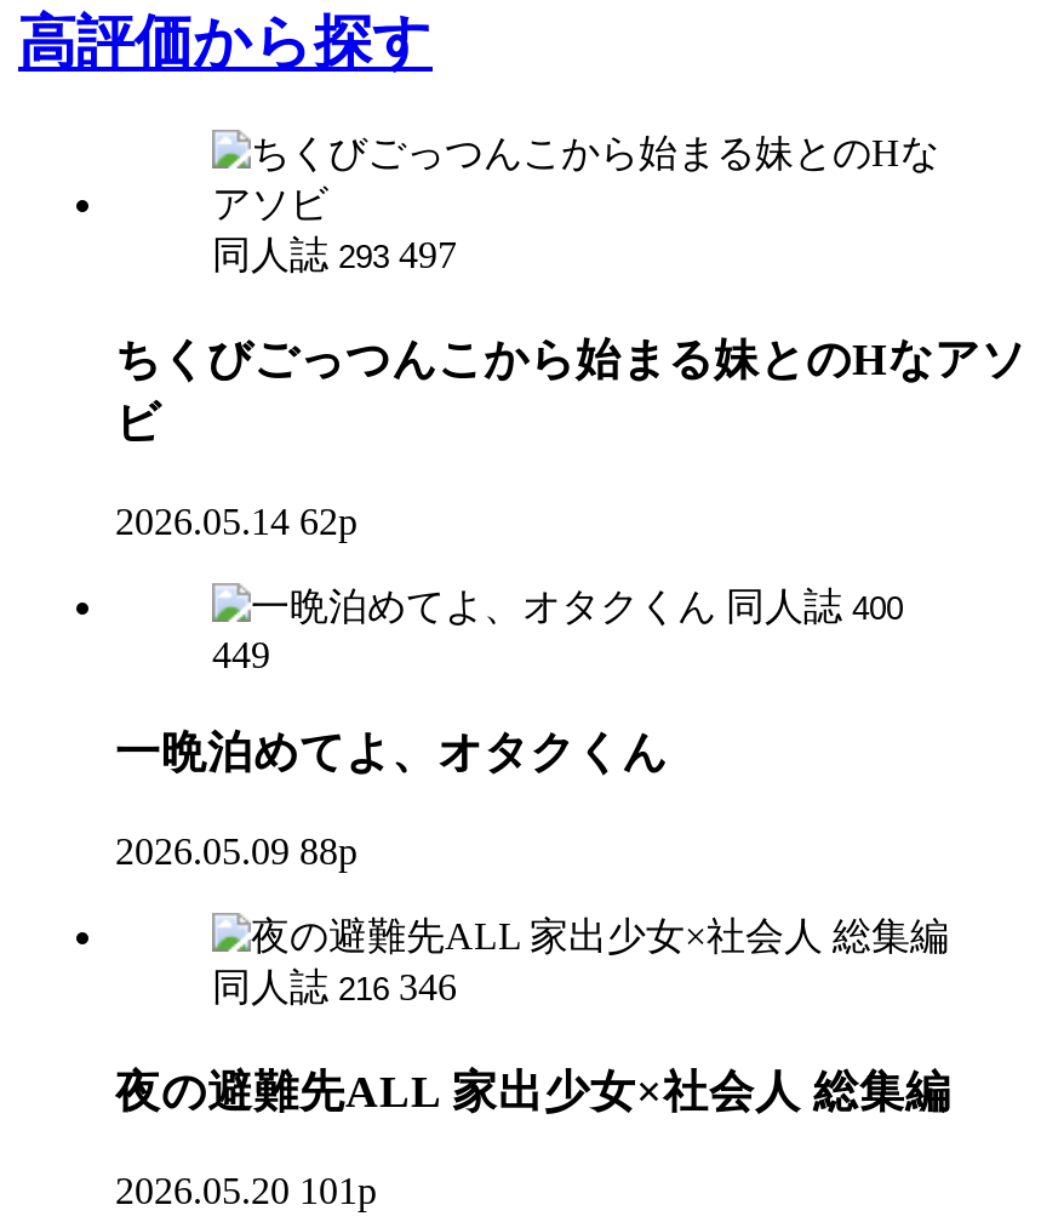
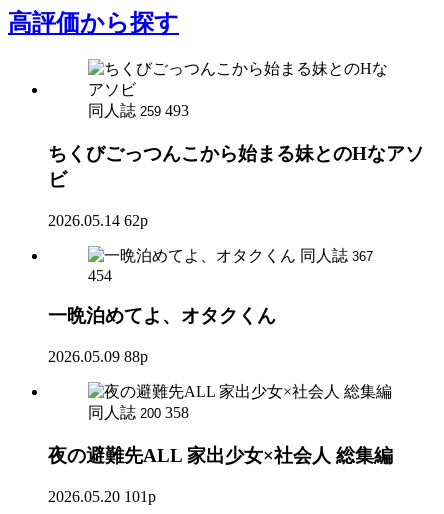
- 同人誌 293 497
+ 同人誌 259 493

- 同人誌 400
+ 同人誌 367

- 449
+ 454

- 同人誌 216 346
+ 同人誌 200 358
